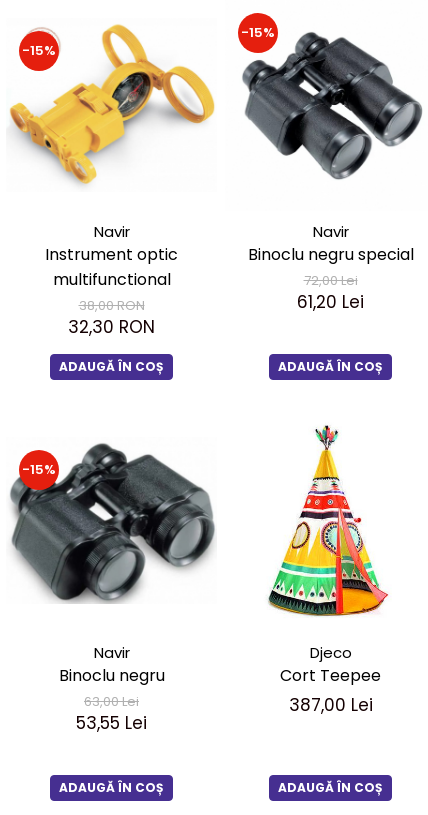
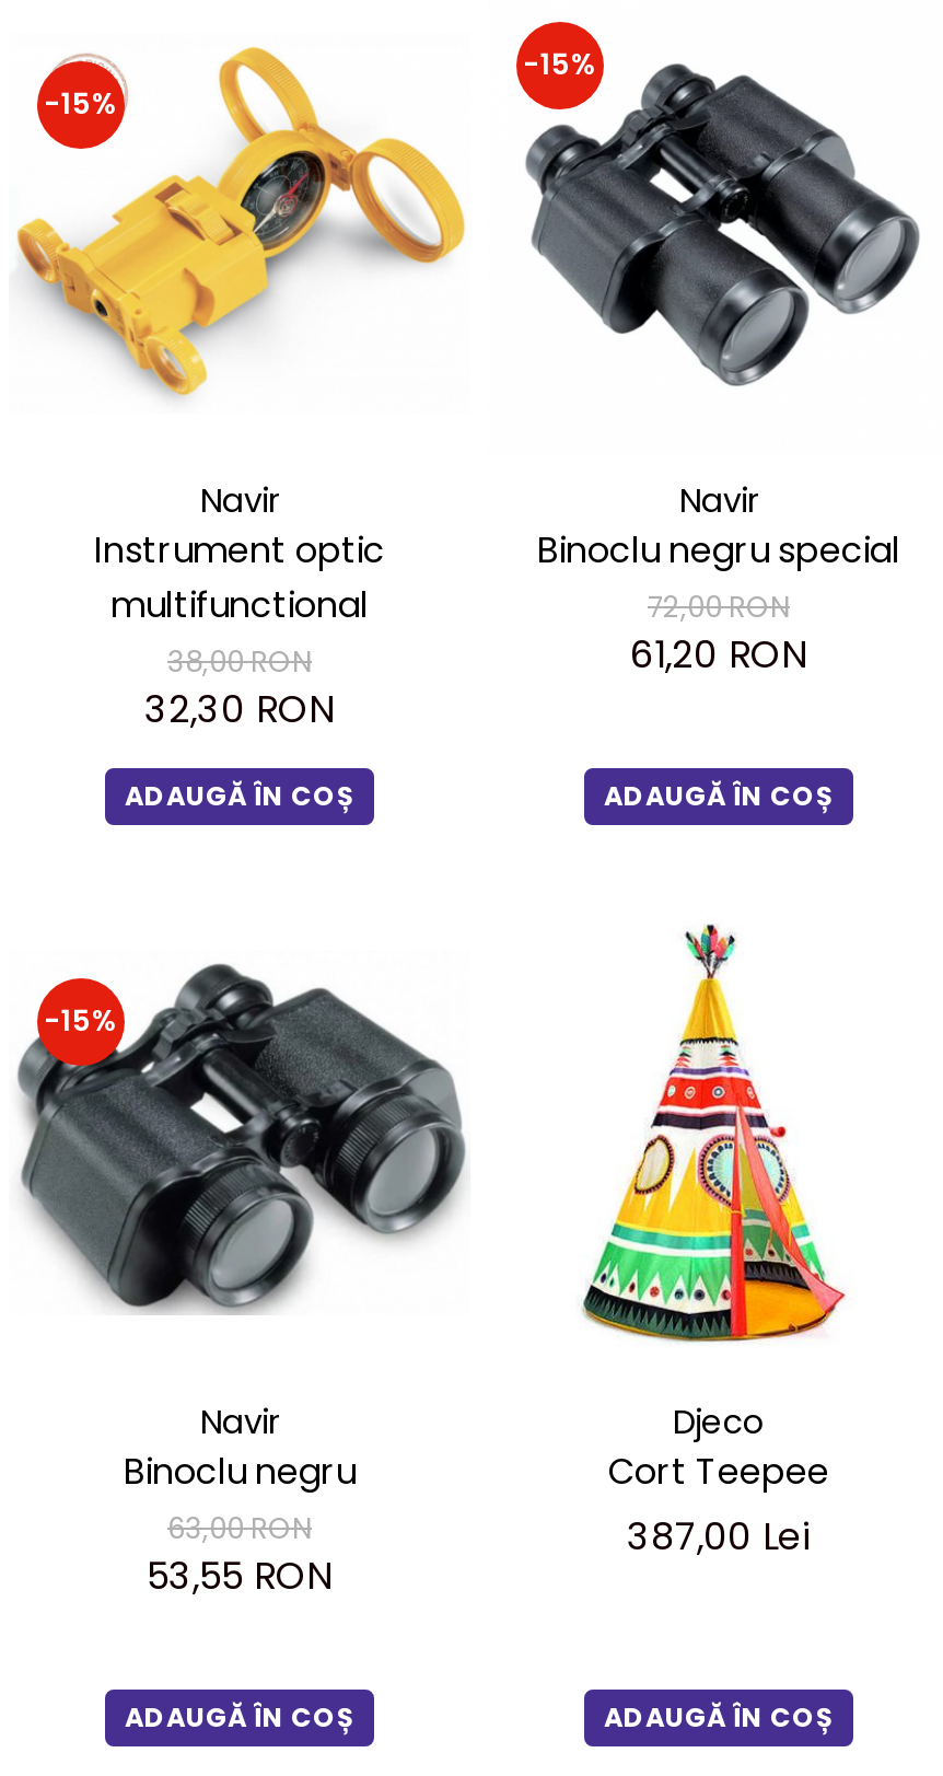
- 72,00 Lei
- 61,20 Lei
+ 72,00 RON
+ 61,20 RON

- 63,00 Lei
- 53,55 Lei
+ 63,00 RON
+ 53,55 RON
